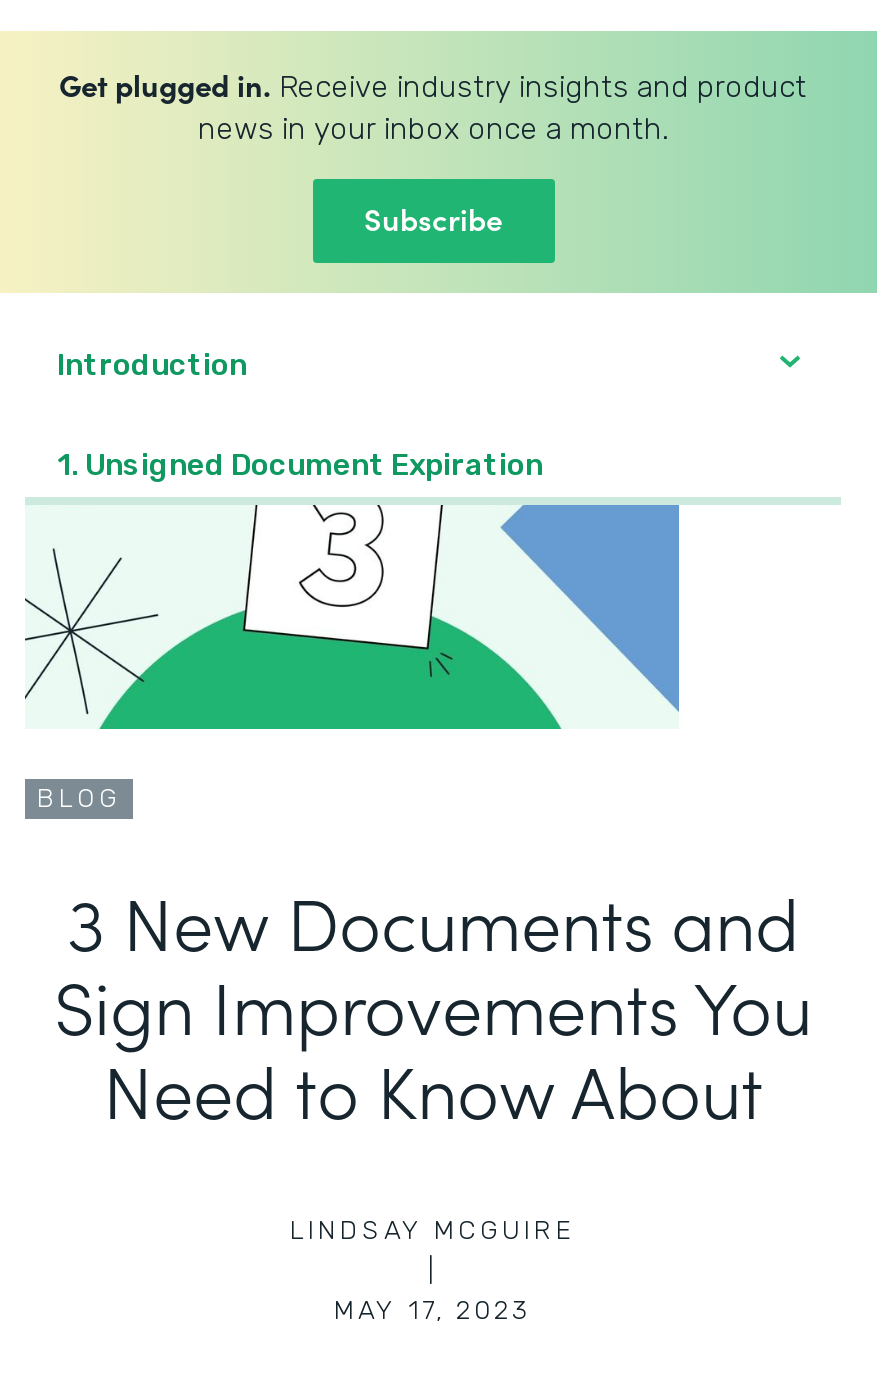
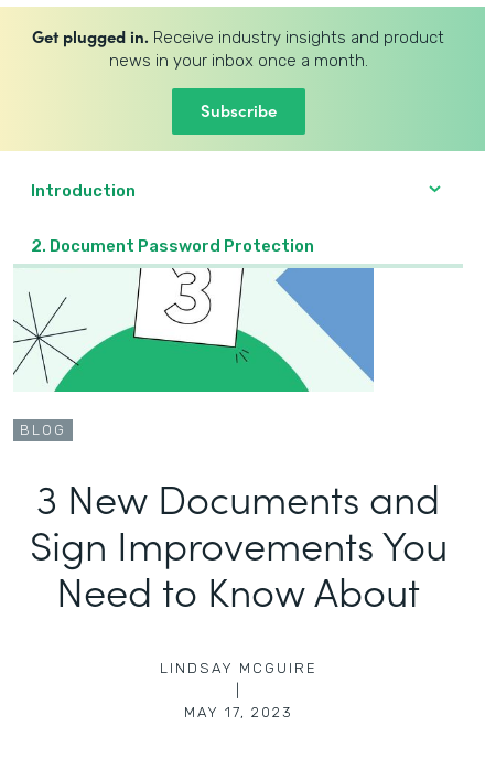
- 1. Unsigned Document Expiration
+ 2. Document Password Protection
